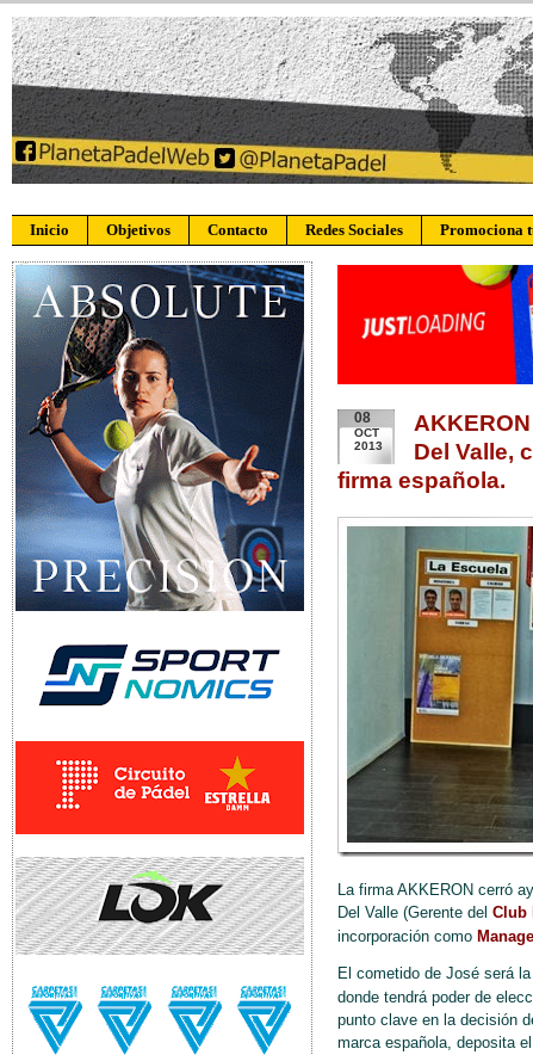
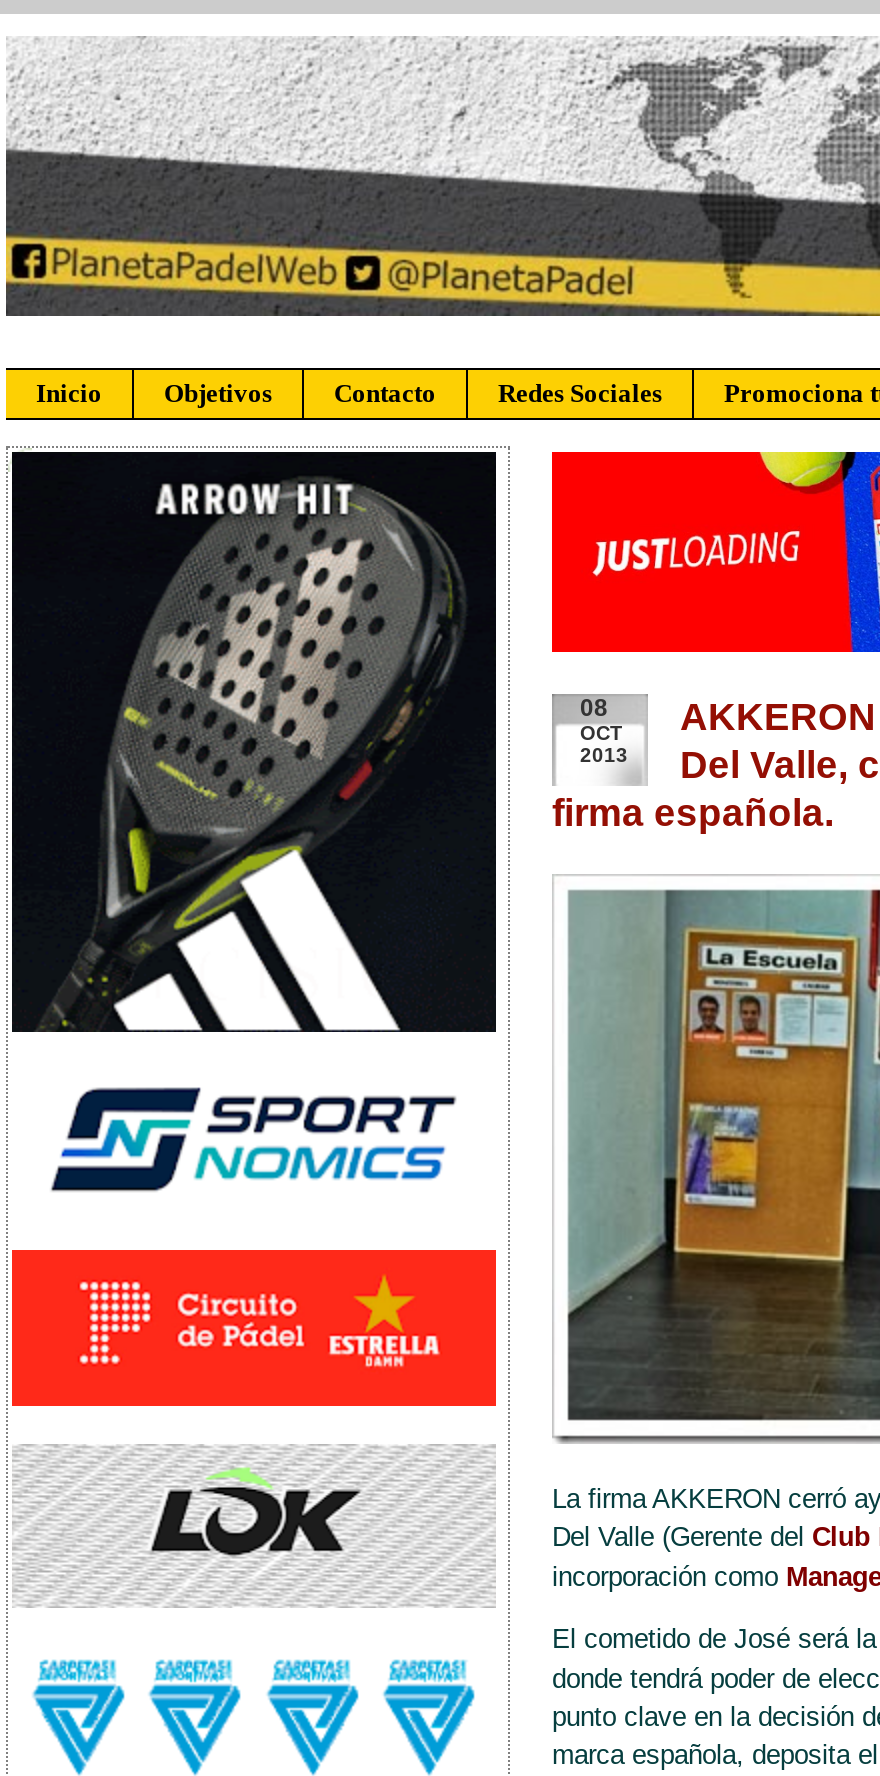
- [image]
+ [image]
